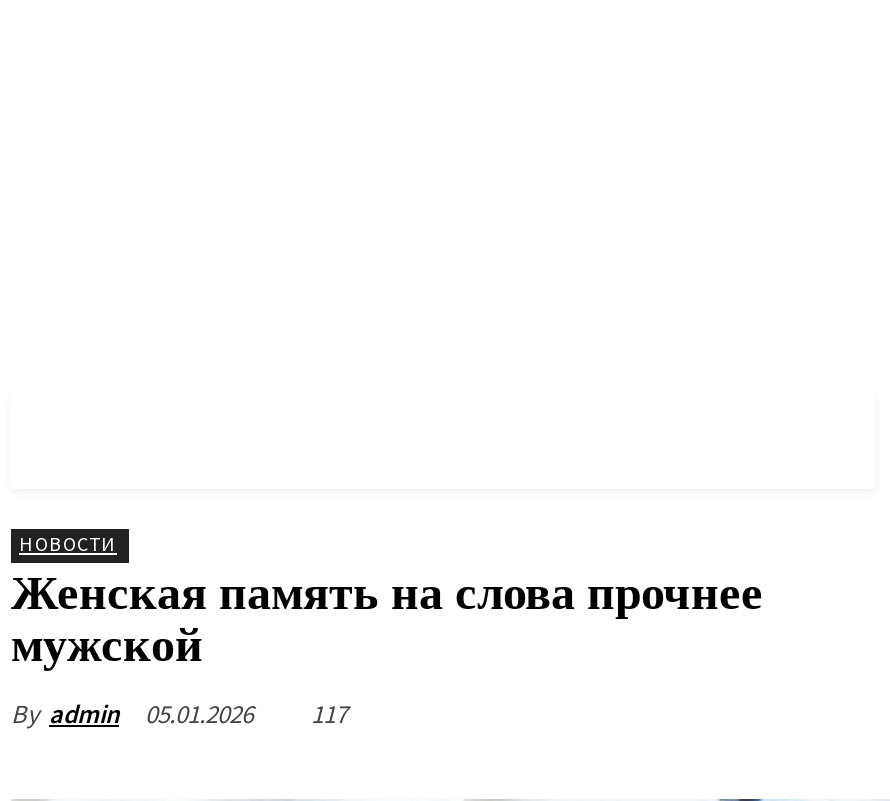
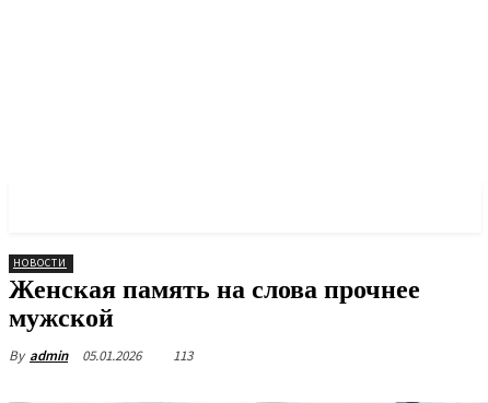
- By admin 05.01.2026 117
+ By admin 05.01.2026 113
